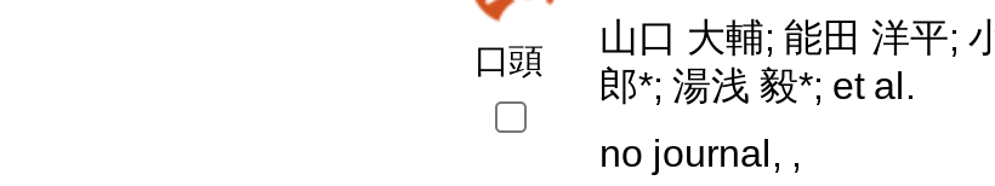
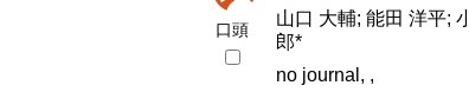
- 郎*; 湯浅 毅*; et al.
+ 郎*
